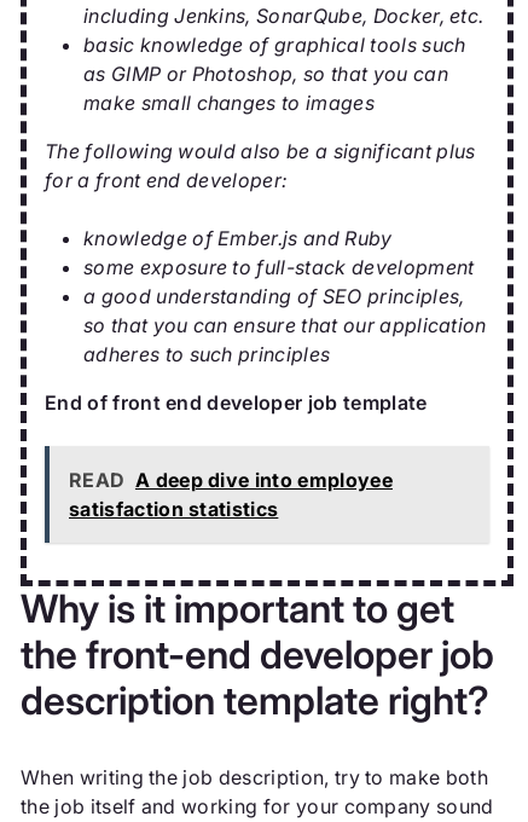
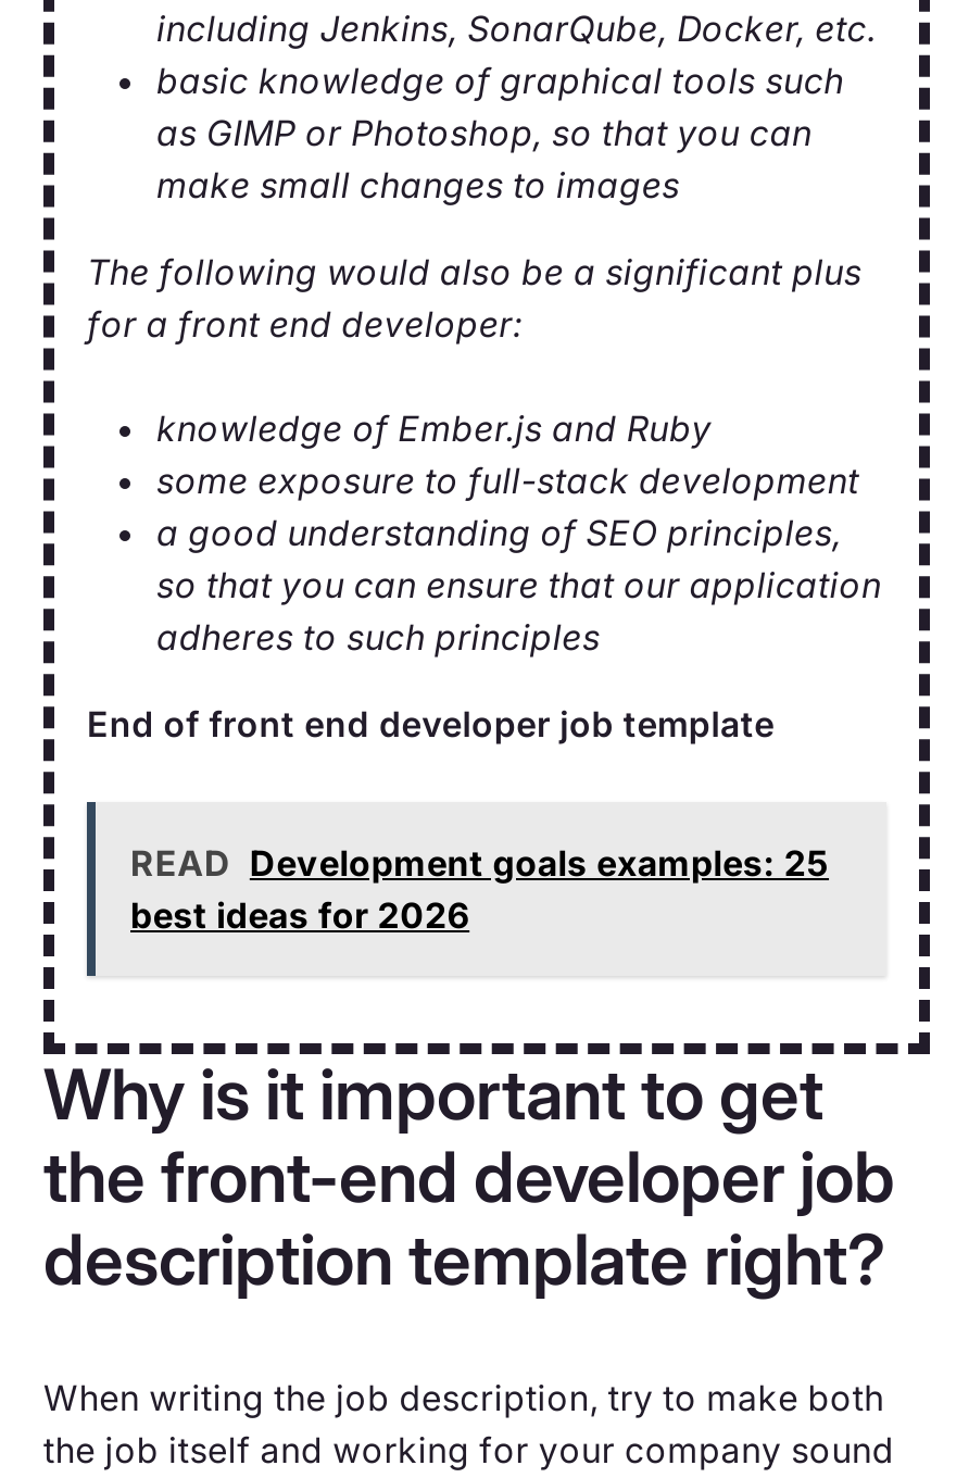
- READ A deep dive into employee
- satisfaction statistics
+ READ Development goals examples: 25
+ best ideas for 2026
